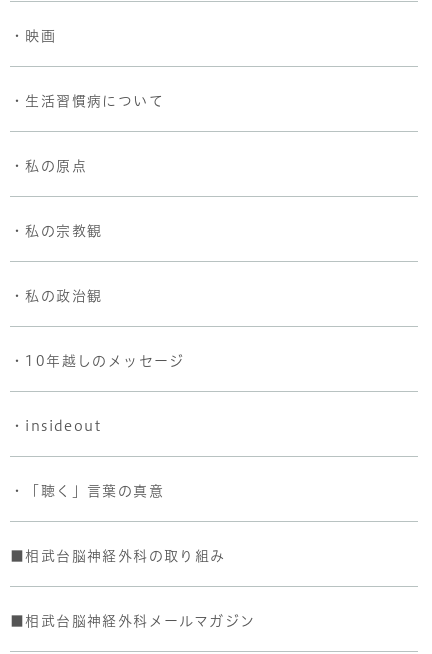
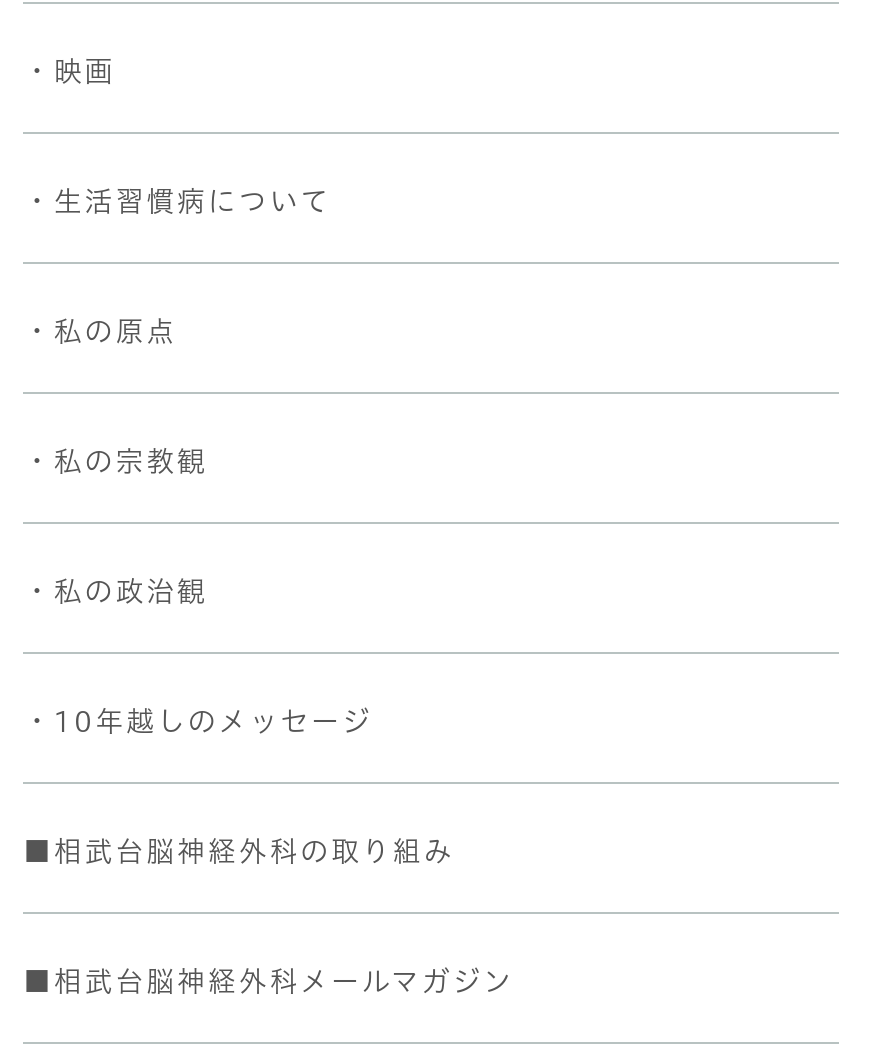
- ・insideout

- ・「聴く」言葉の真意
